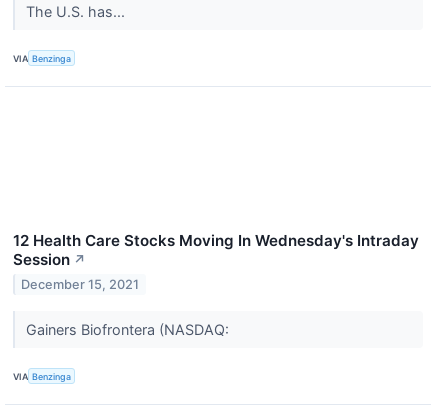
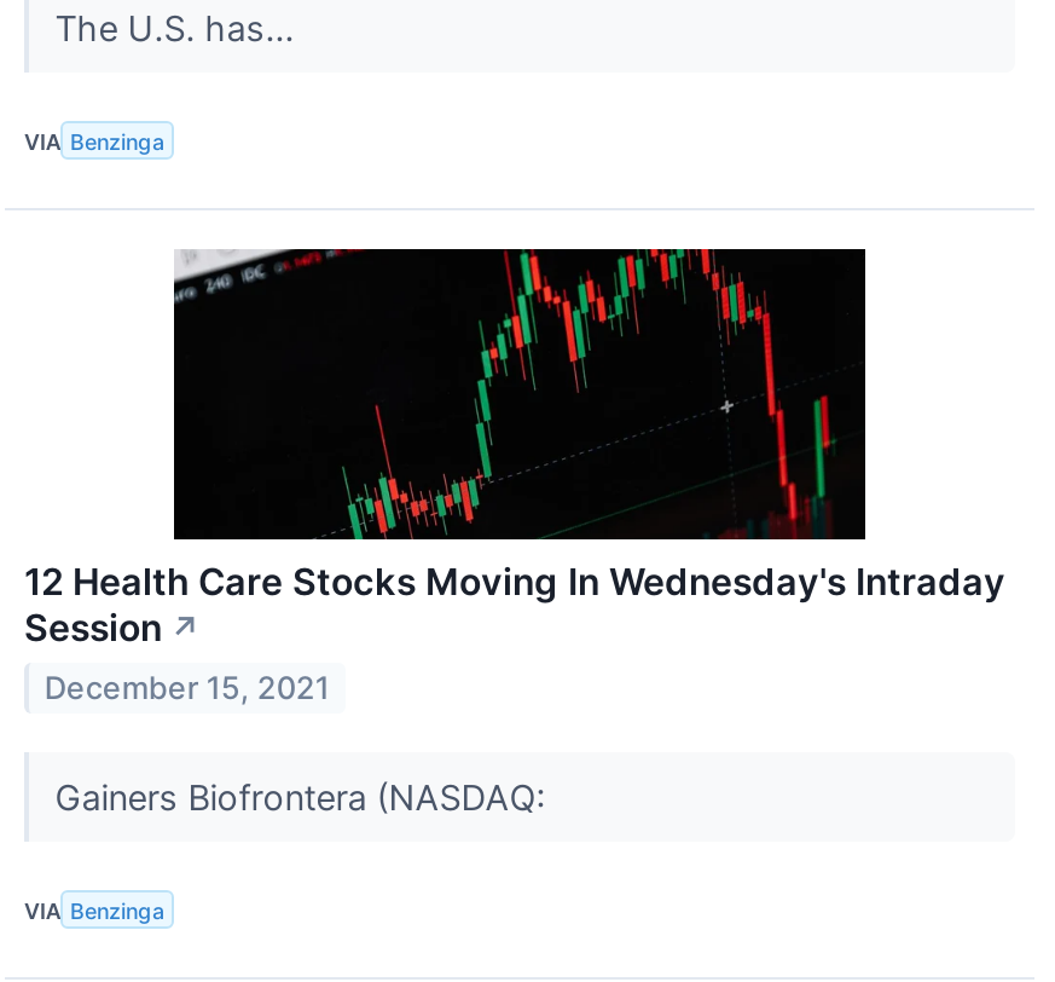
+ [image]
